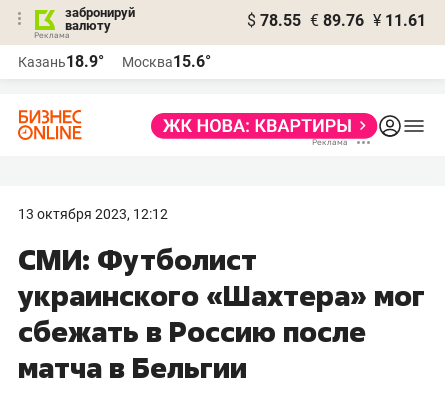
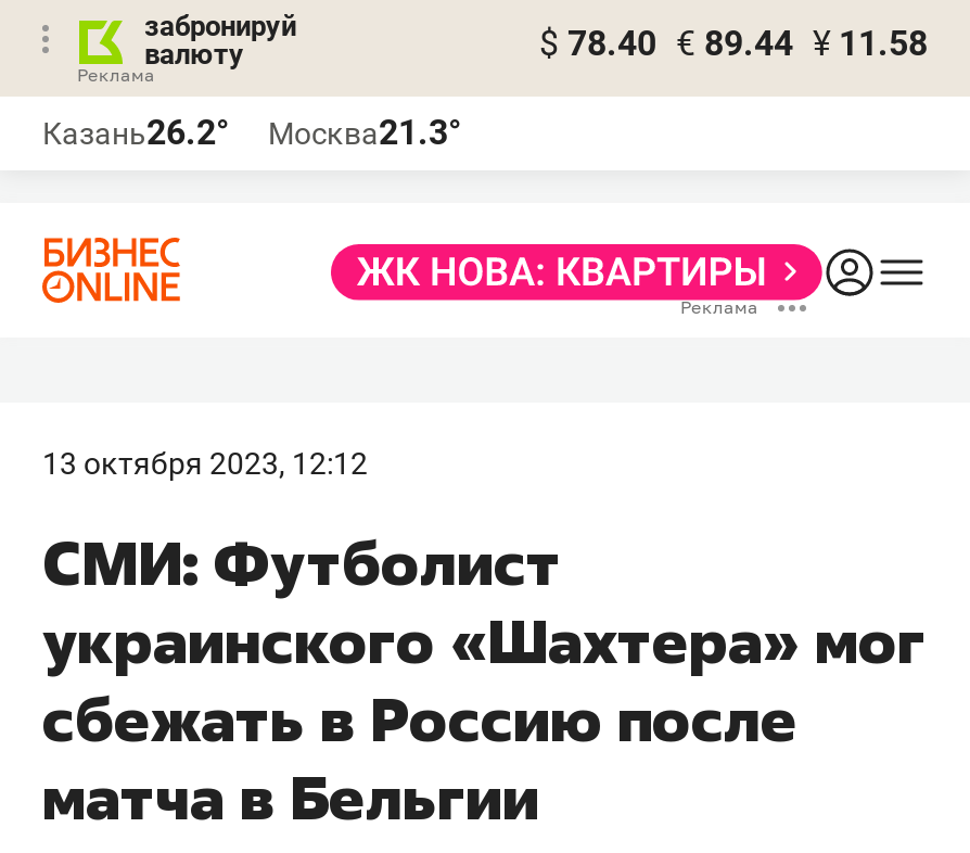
- $ 78.55 € 89.76 ¥ 11.61
+ $ 78.40 € 89.44 ¥ 11.58

- Казань18.9°
+ Казань26.2°

- Москва15.6°
+ Москва21.3°
